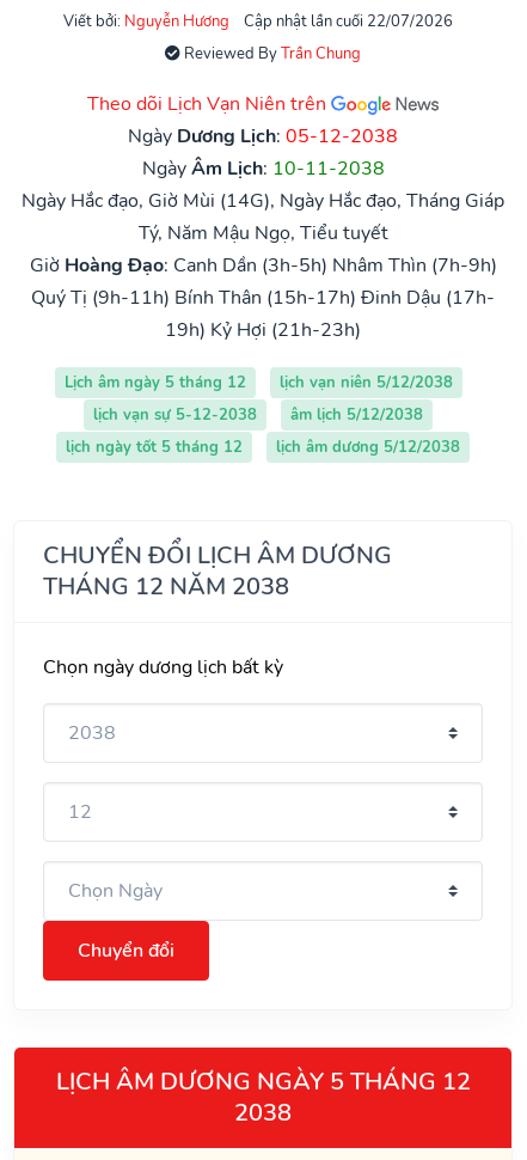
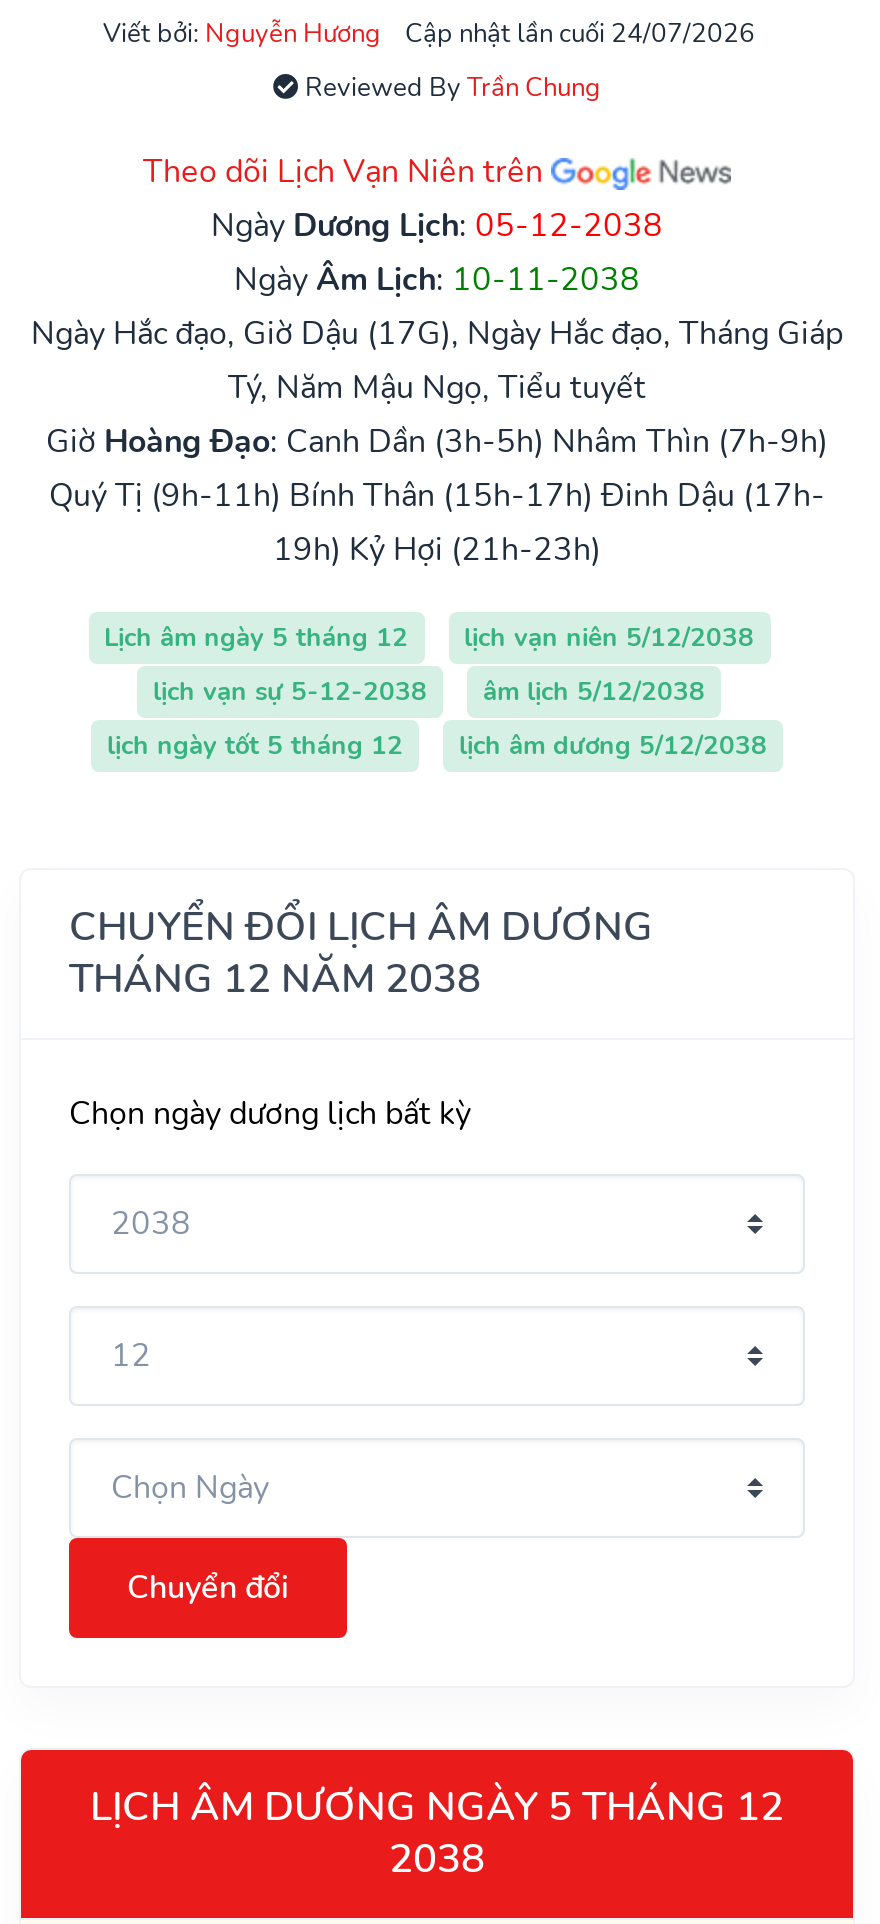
- Cập nhật lần cuối 22/07/2026
+ Cập nhật lần cuối 24/07/2026

- Ngày Hắc đạo, Giờ Mùi (14G), Ngày Hắc đạo, Tháng Giáp
+ Ngày Hắc đạo, Giờ Dậu (17G), Ngày Hắc đạo, Tháng Giáp
